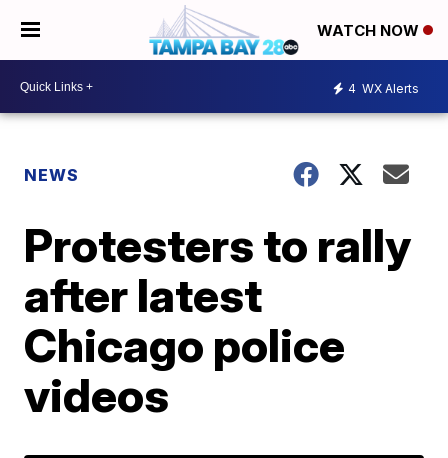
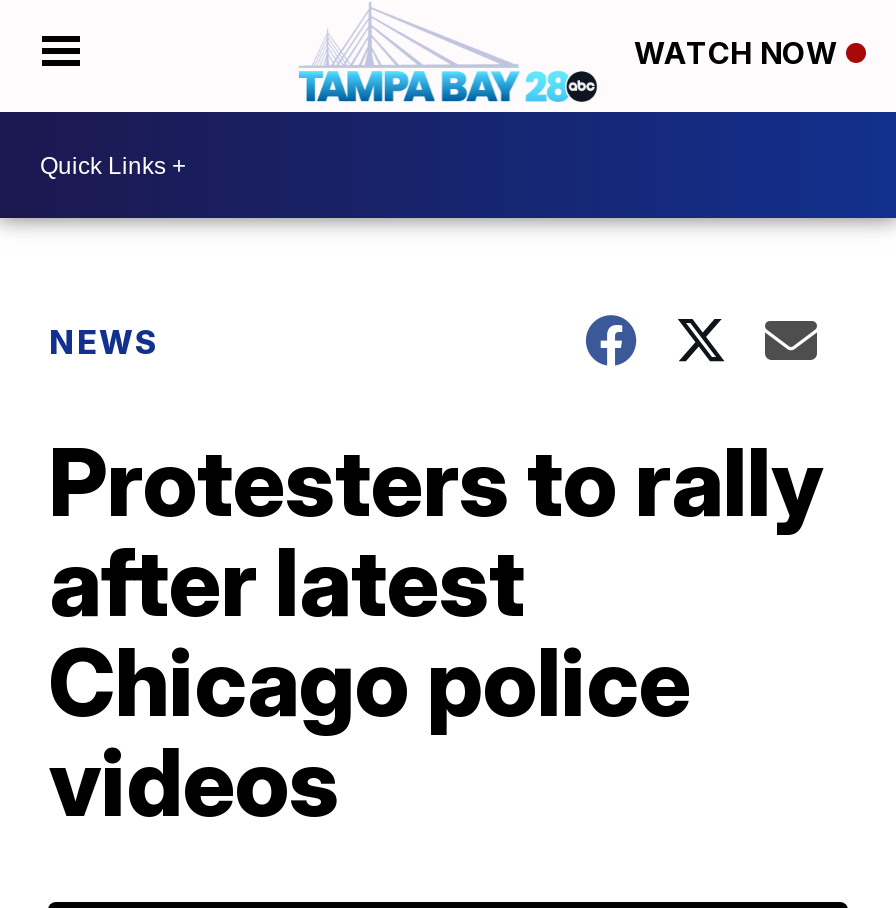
- 4 WX Alerts
